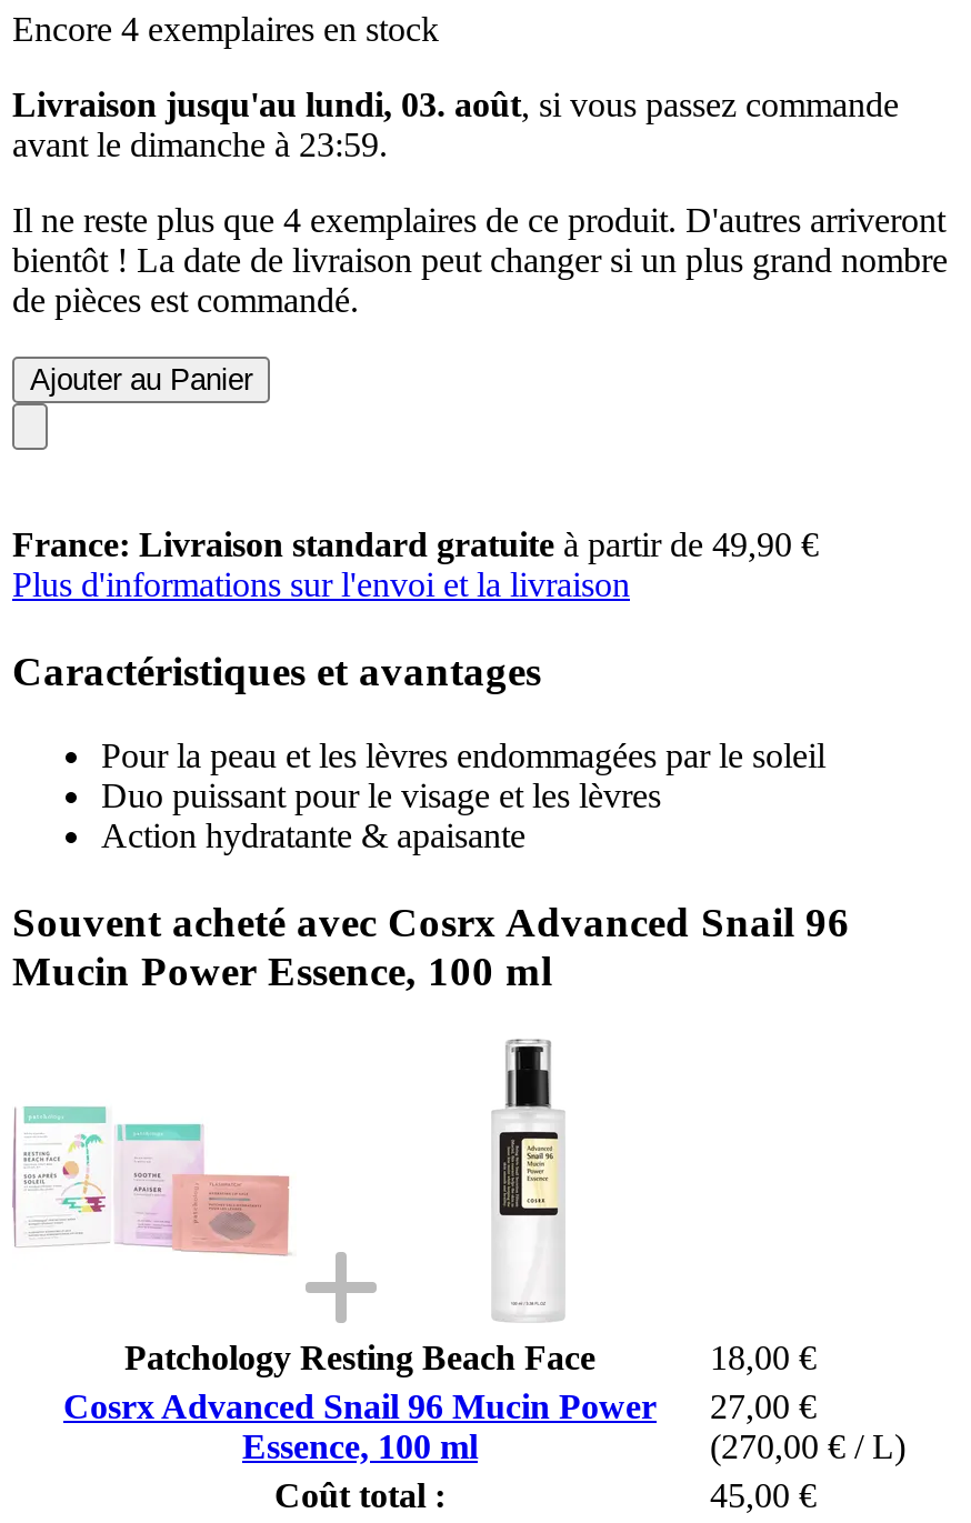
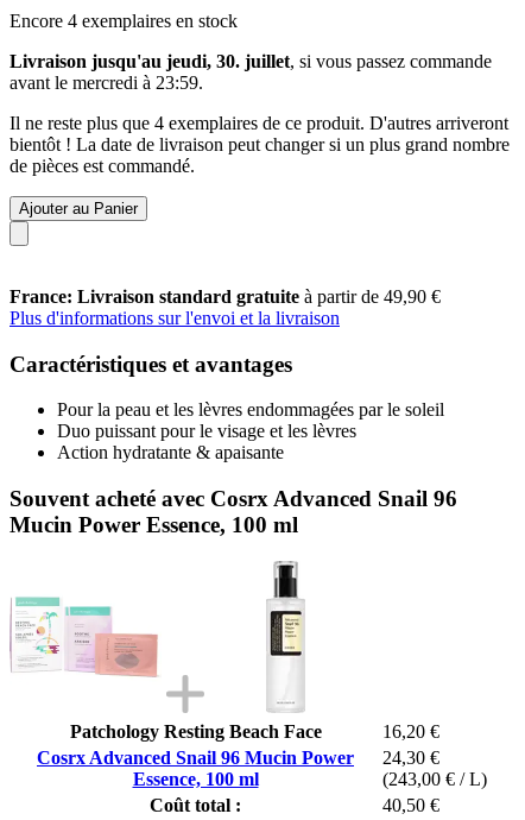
- Livraison jusqu'au lundi, 03. août, si vous passez commande
+ Livraison jusqu'au jeudi, 30. juillet, si vous passez commande

- avant le dimanche à 23:59.
+ avant le mercredi à 23:59.

- 18,00 €
+ 16,20 €

- Cosrx Advanced Snail 96 Mucin Power 27,00 €
+ Cosrx Advanced Snail 96 Mucin Power 24,30 €

- (270,00 € / L)
+ (243,00 € / L)

- 45,00 €
+ 40,50 €
